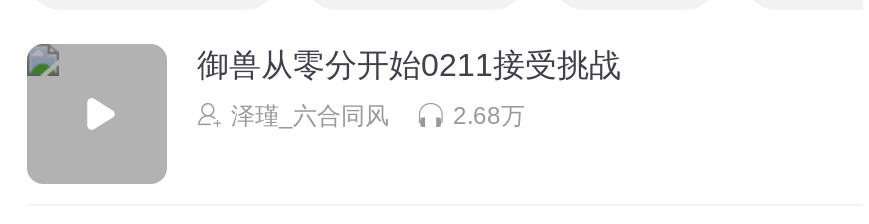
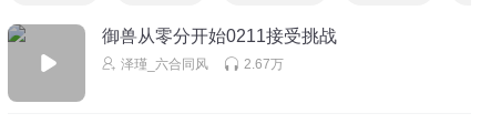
- 2.68万
+ 2.67万
